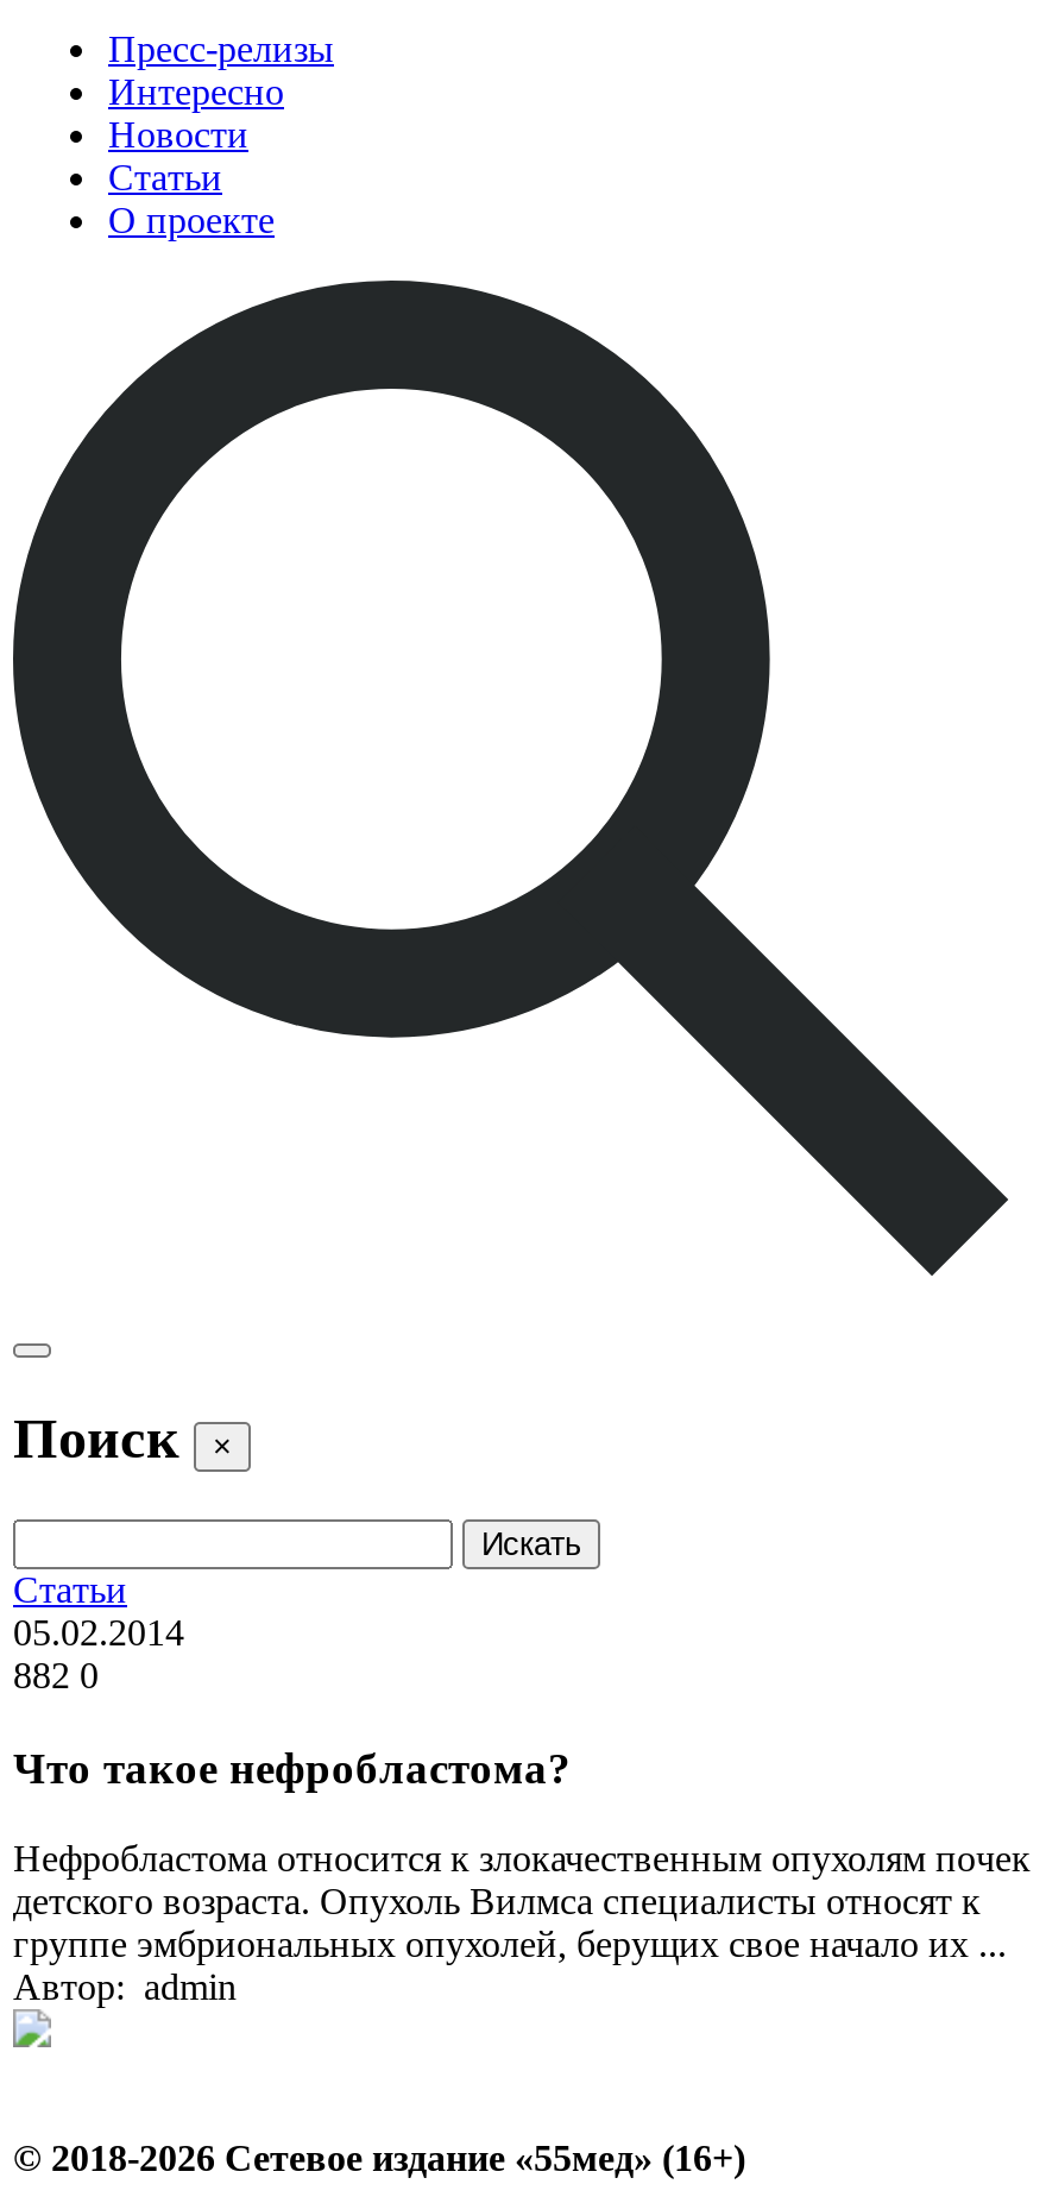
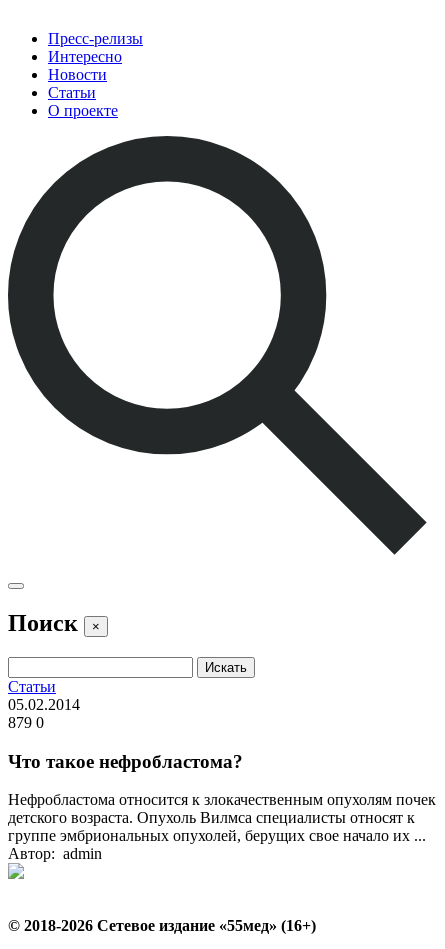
- 882 0
+ 879 0
